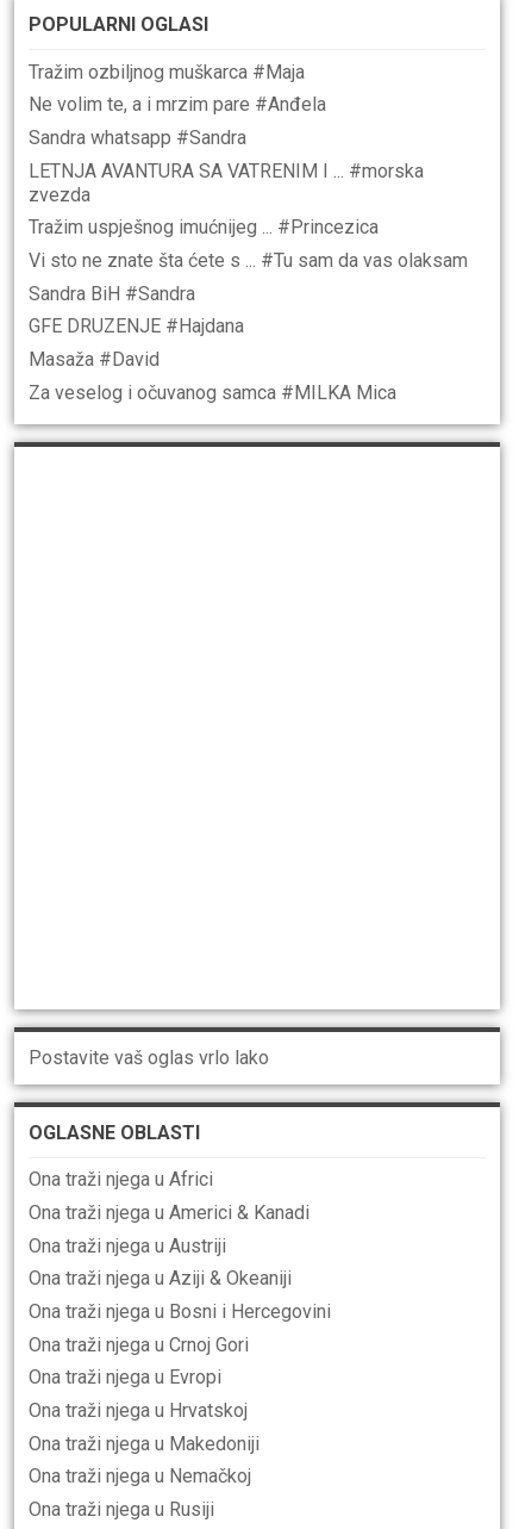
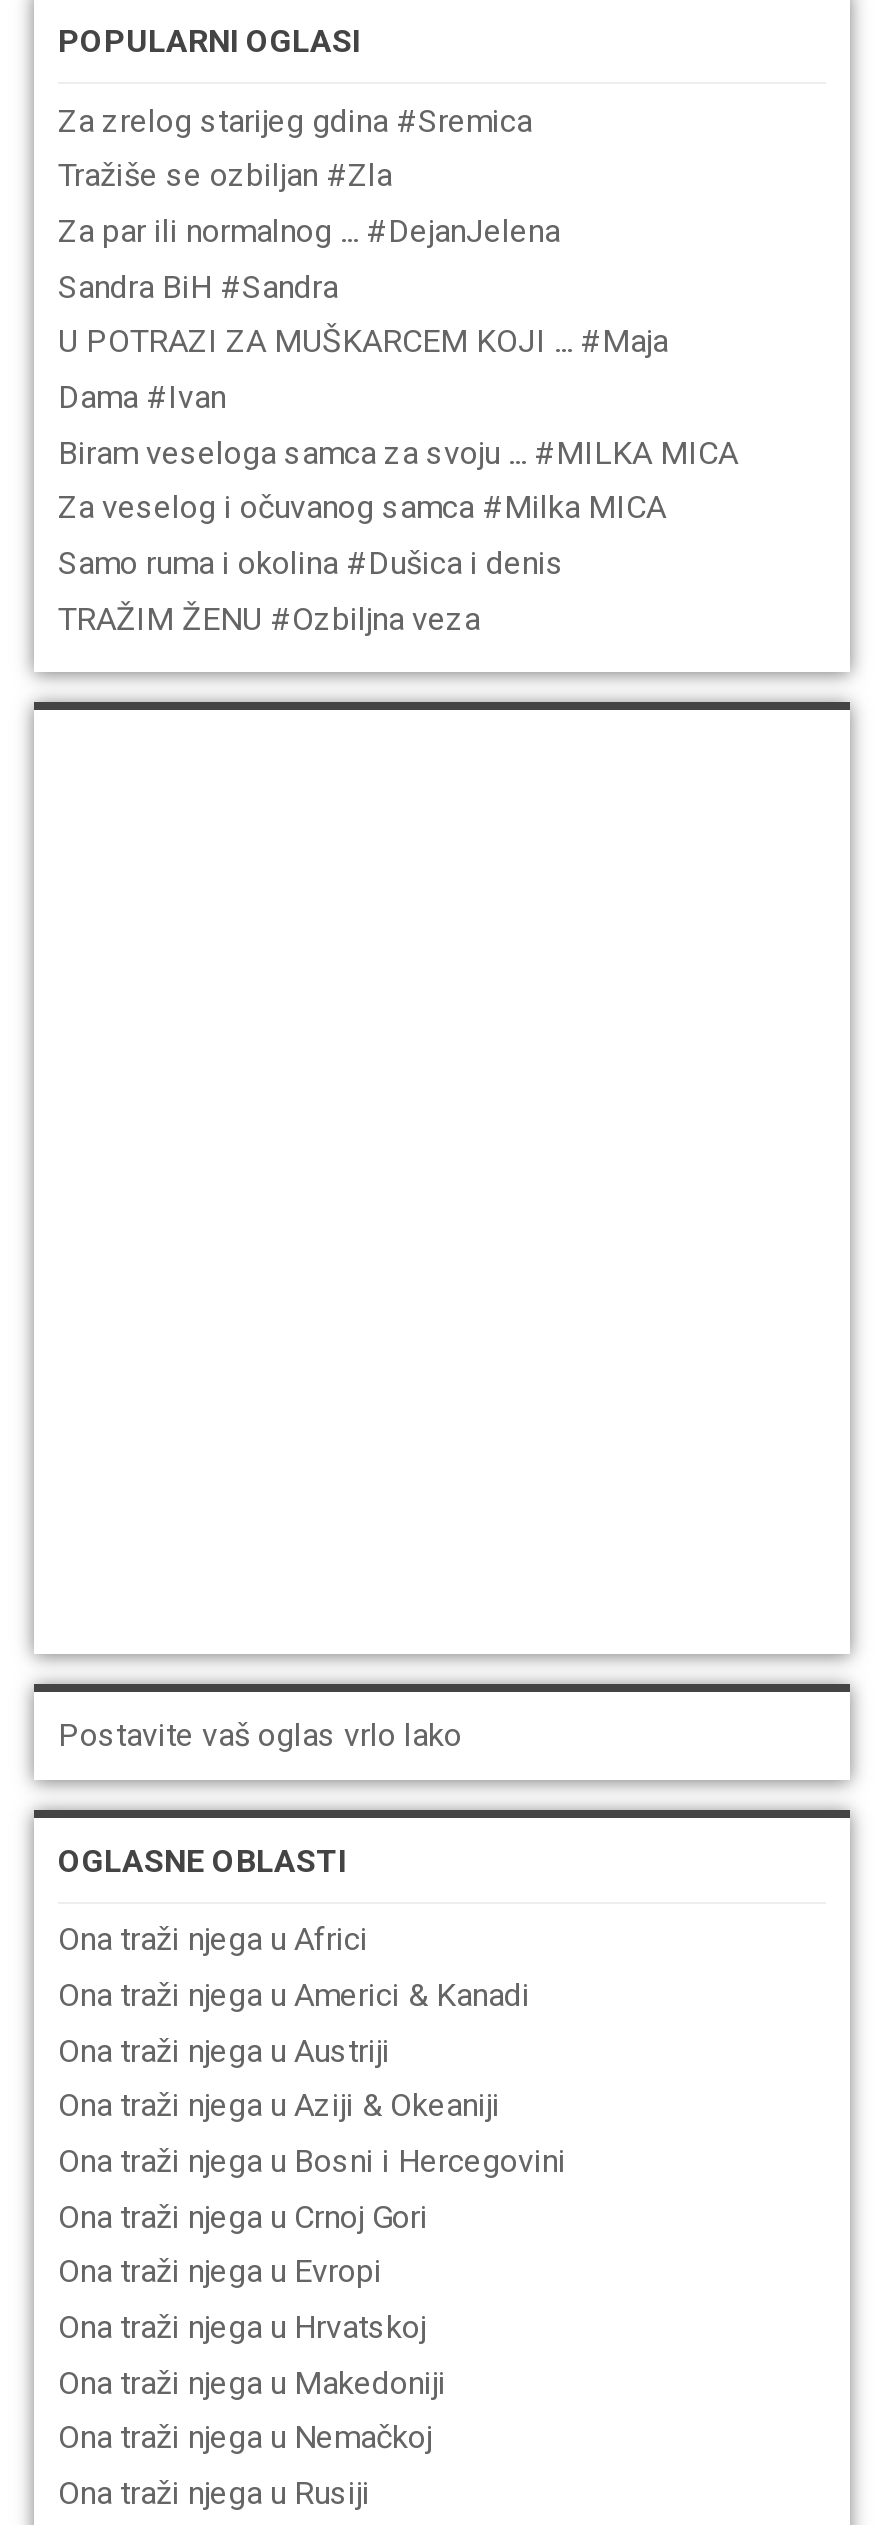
- Tražim ozbiljnog muškarca #Maja
- Ne volim te, a i mrzim pare #Anđela
- Sandra whatsapp #Sandra
- LETNJA AVANTURA SA VATRENIM I ... #morska
- zvezda
- Tražim uspješnog imućnijeg ... #Princezica
- Vi sto ne znate šta ćete s ... #Tu sam da vas olaksam
+ Za zrelog starijeg gdina #Sremica
+ Tražiše se ozbiljan #Zla
+ Za par ili normalnog ... #DejanJelena

moved up: Sandra BiH #Sandra

- GFE DRUZENJE #Hajdana
- Masaža #David
- Za veselog i očuvanog samca #MILKA Mica
+ U POTRAZI ZA MUŠKARCEM KOJI ... #Maja
+ Dama #Ivan
+ Biram veseloga samca za svoju ... #MILKA MICA
+ Za veselog i očuvanog samca #Milka MICA
+ Samo ruma i okolina #Dušica i denis
+ TRAŽIM ŽENU #Ozbiljna veza
